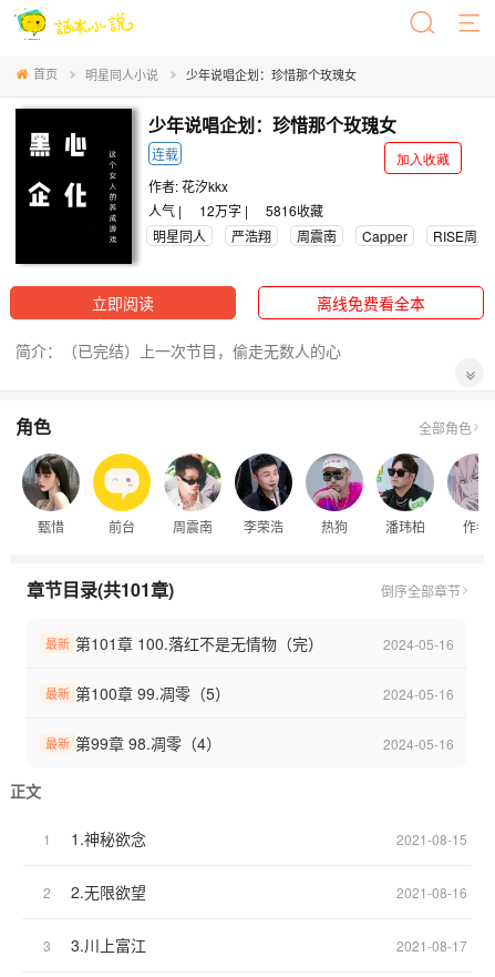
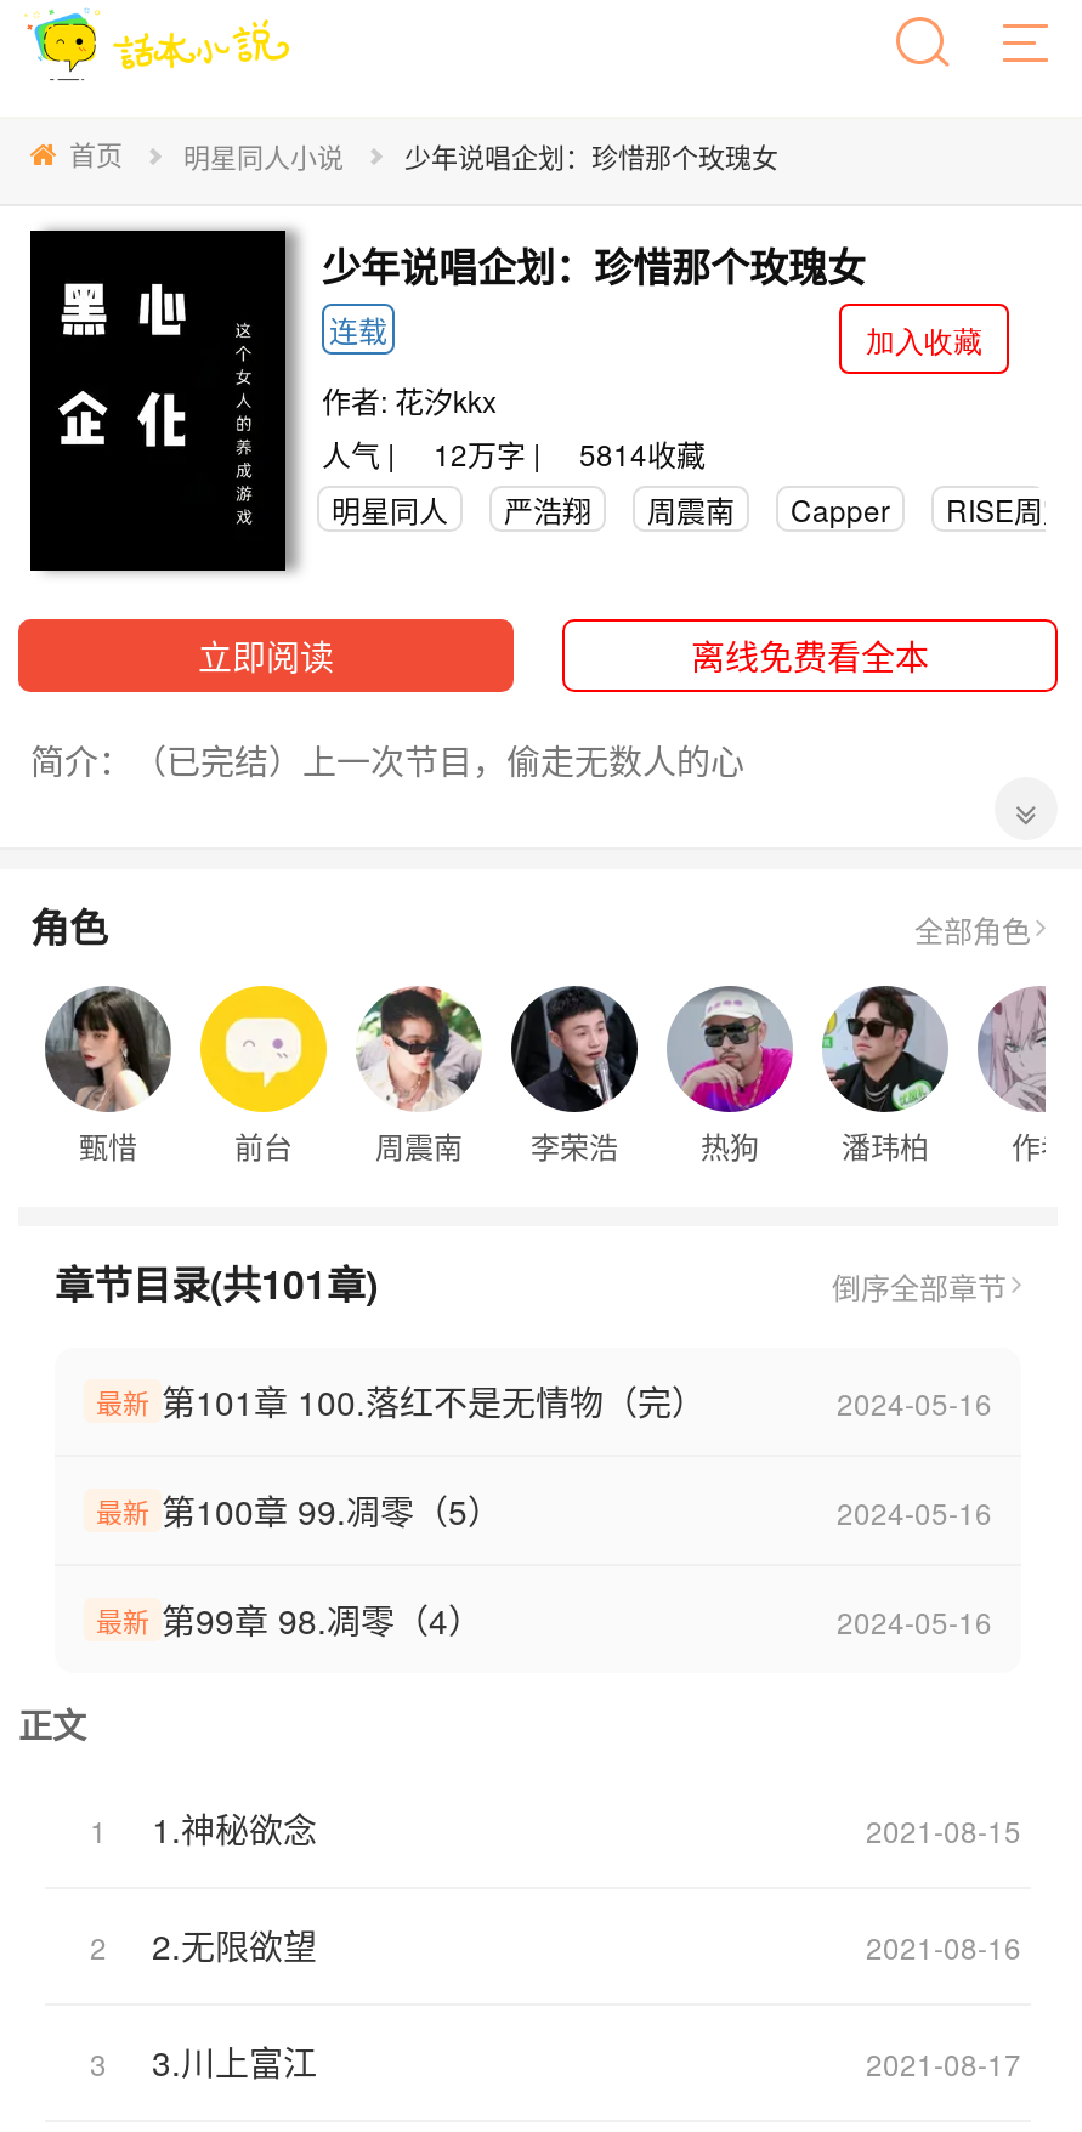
- 5816收藏
+ 5814收藏
